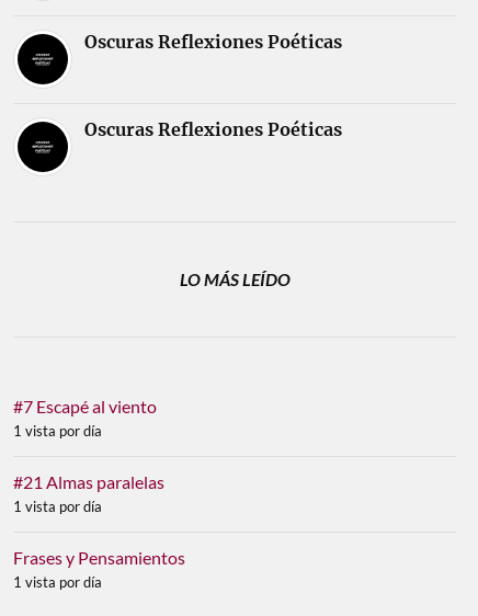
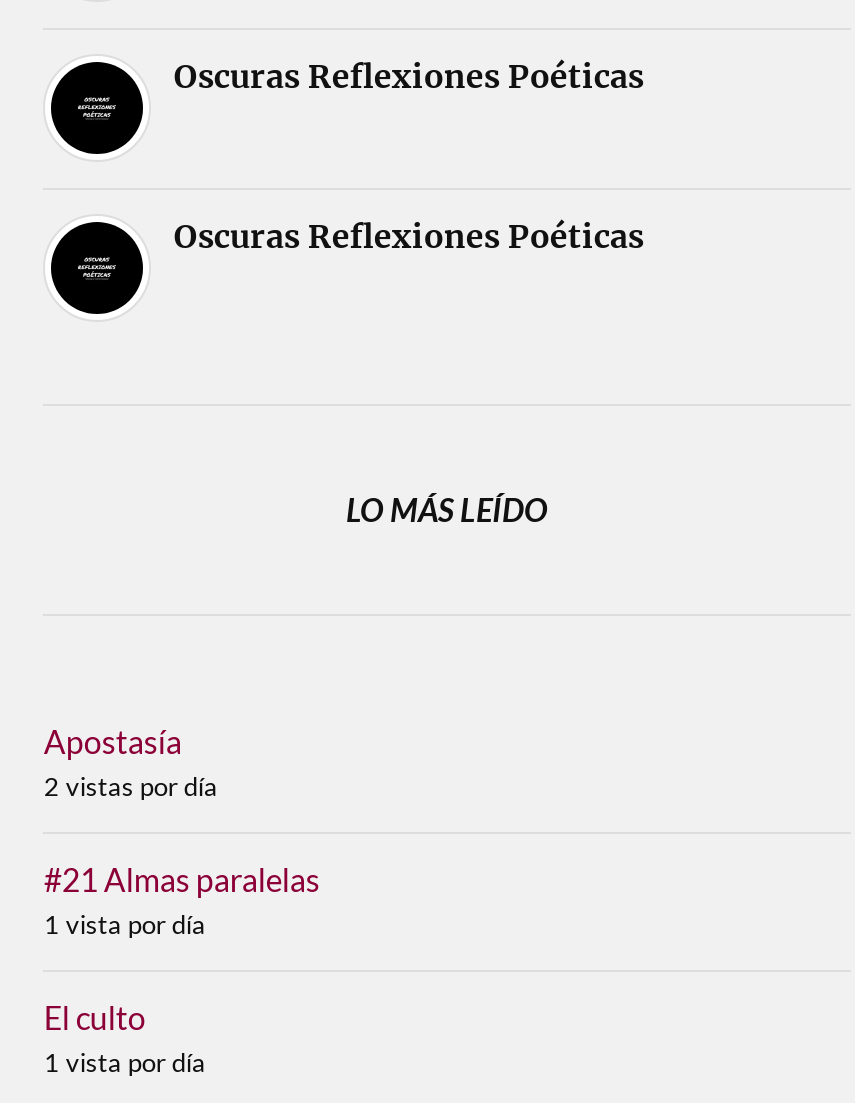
- #7 Escapé al viento
- 1 vista por día
+ Apostasía
+ 2 vistas por día

- Frases y Pensamientos
+ El culto
